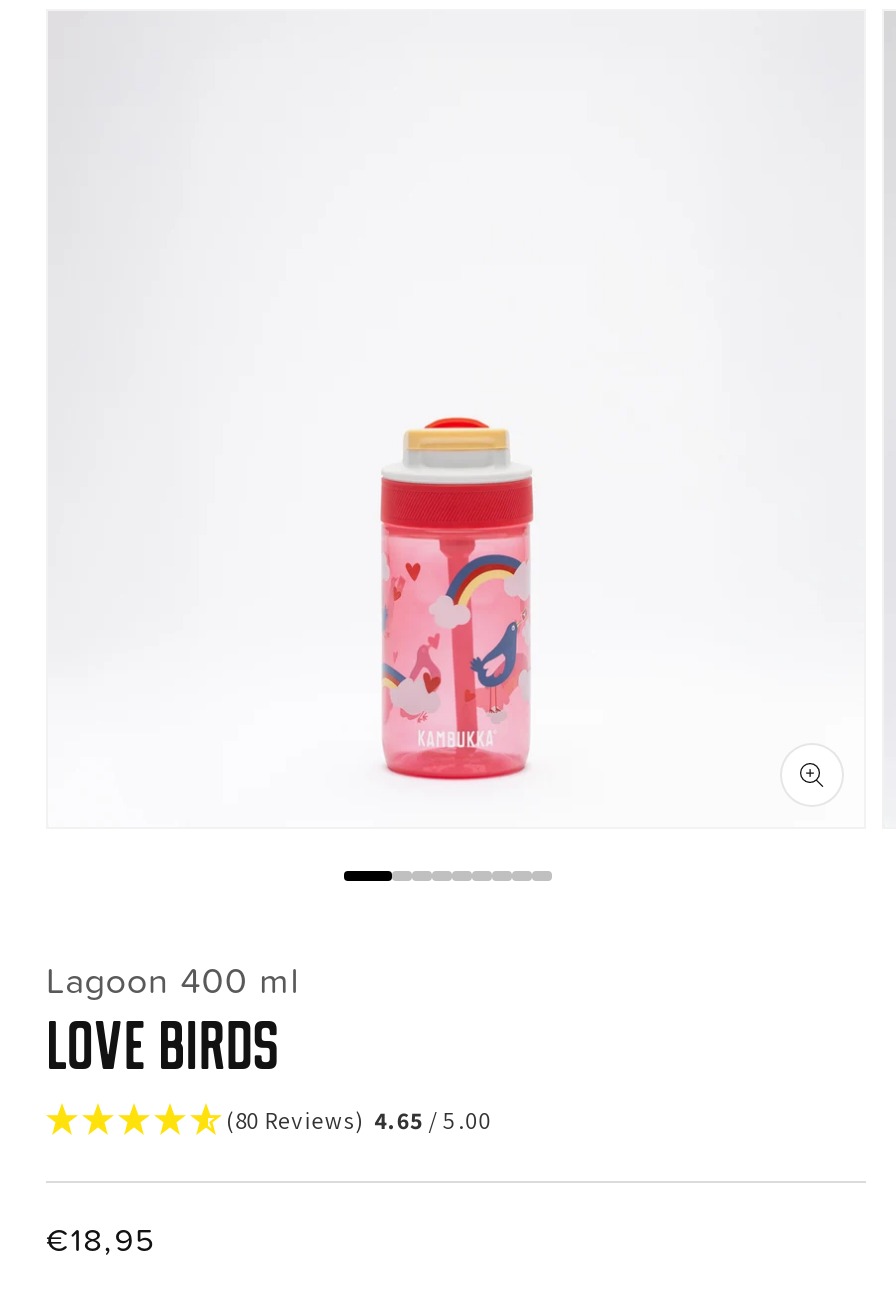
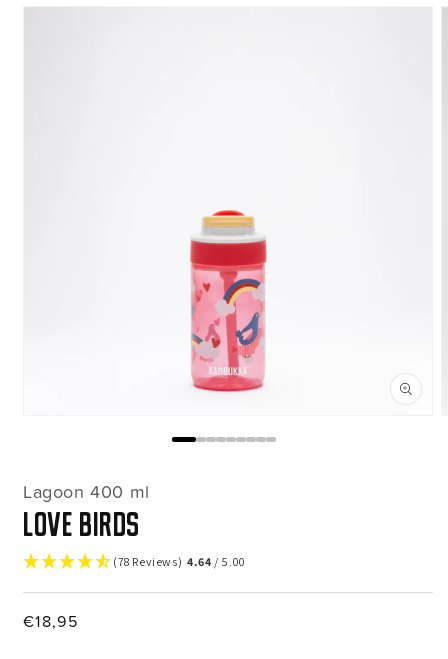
- (80 Reviews) 4.65 / 5.00
+ (78 Reviews) 4.64 / 5.00
